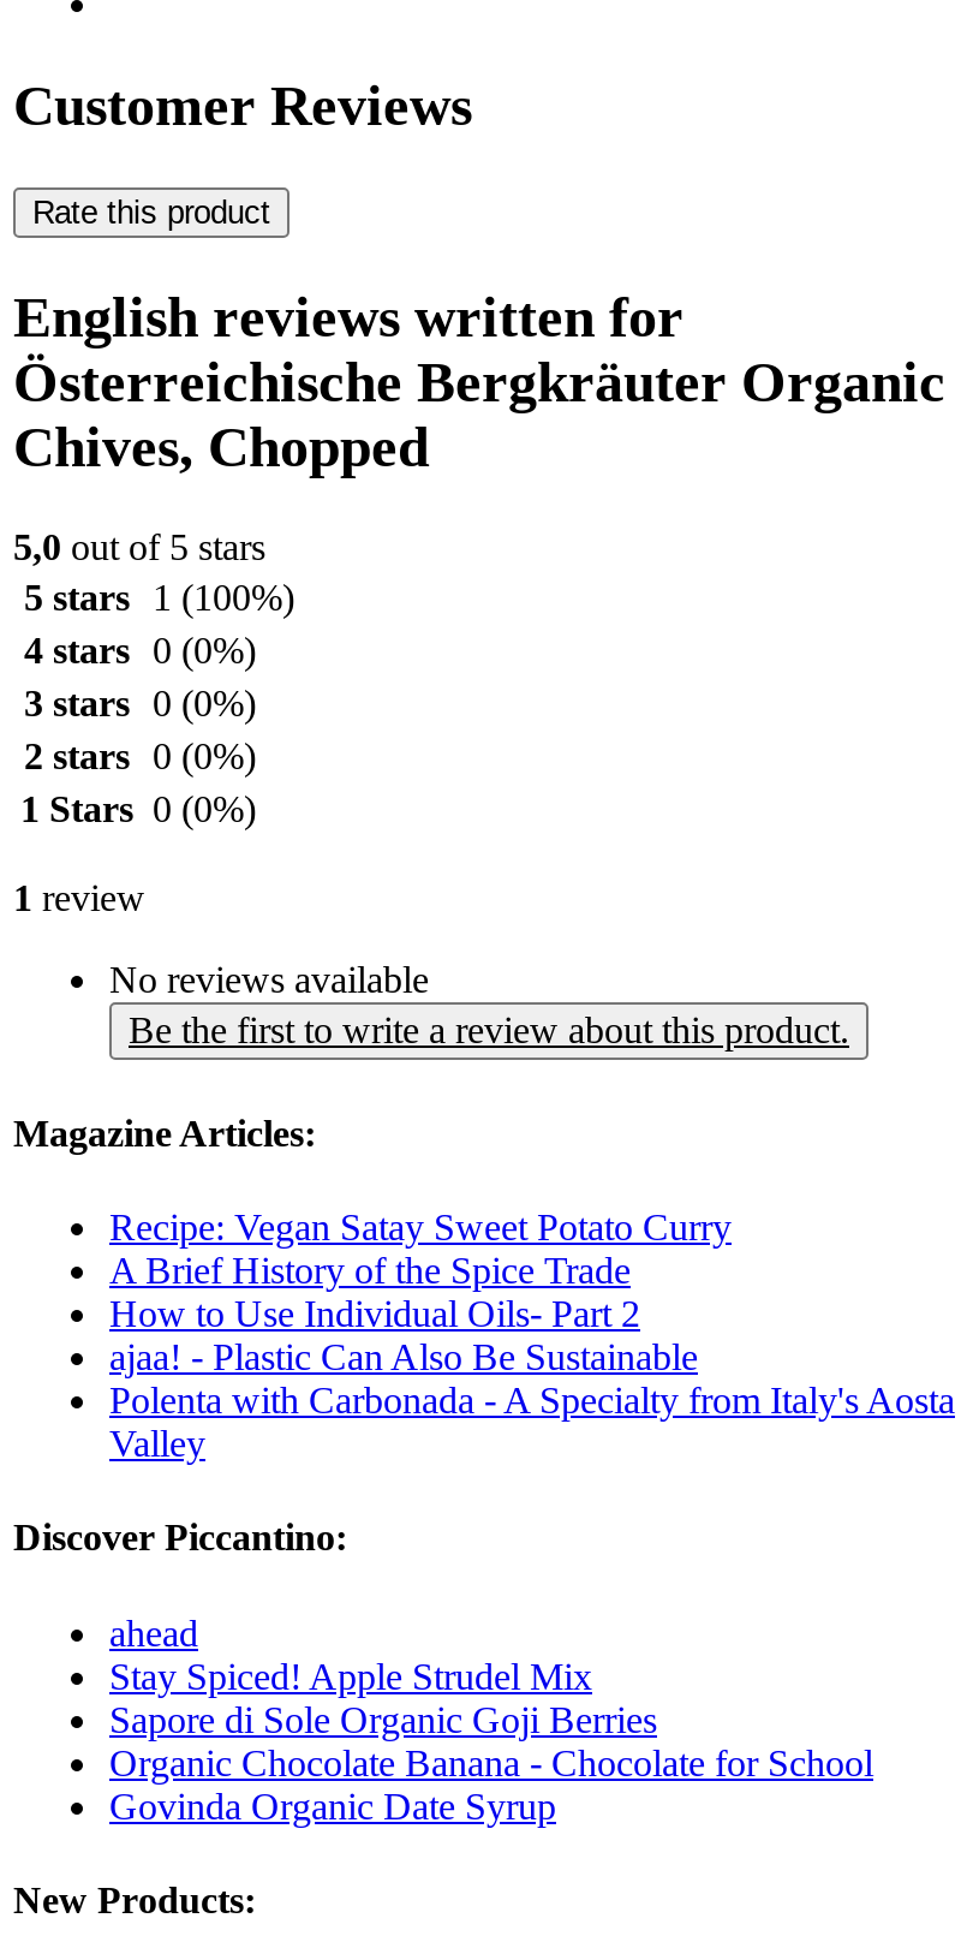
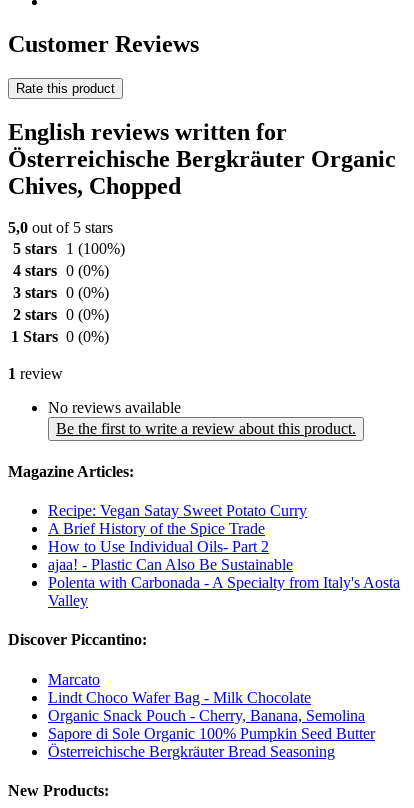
- ahead
- Stay Spiced! Apple Strudel Mix
- Sapore di Sole Organic Goji Berries
- Organic Chocolate Banana - Chocolate for School
- Govinda Organic Date Syrup
+ Marcato
+ Lindt Choco Wafer Bag - Milk Chocolate
+ Organic Snack Pouch - Cherry, Banana, Semolina
+ Sapore di Sole Organic 100% Pumpkin Seed Butter
+ Österreichische Bergkräuter Bread Seasoning
